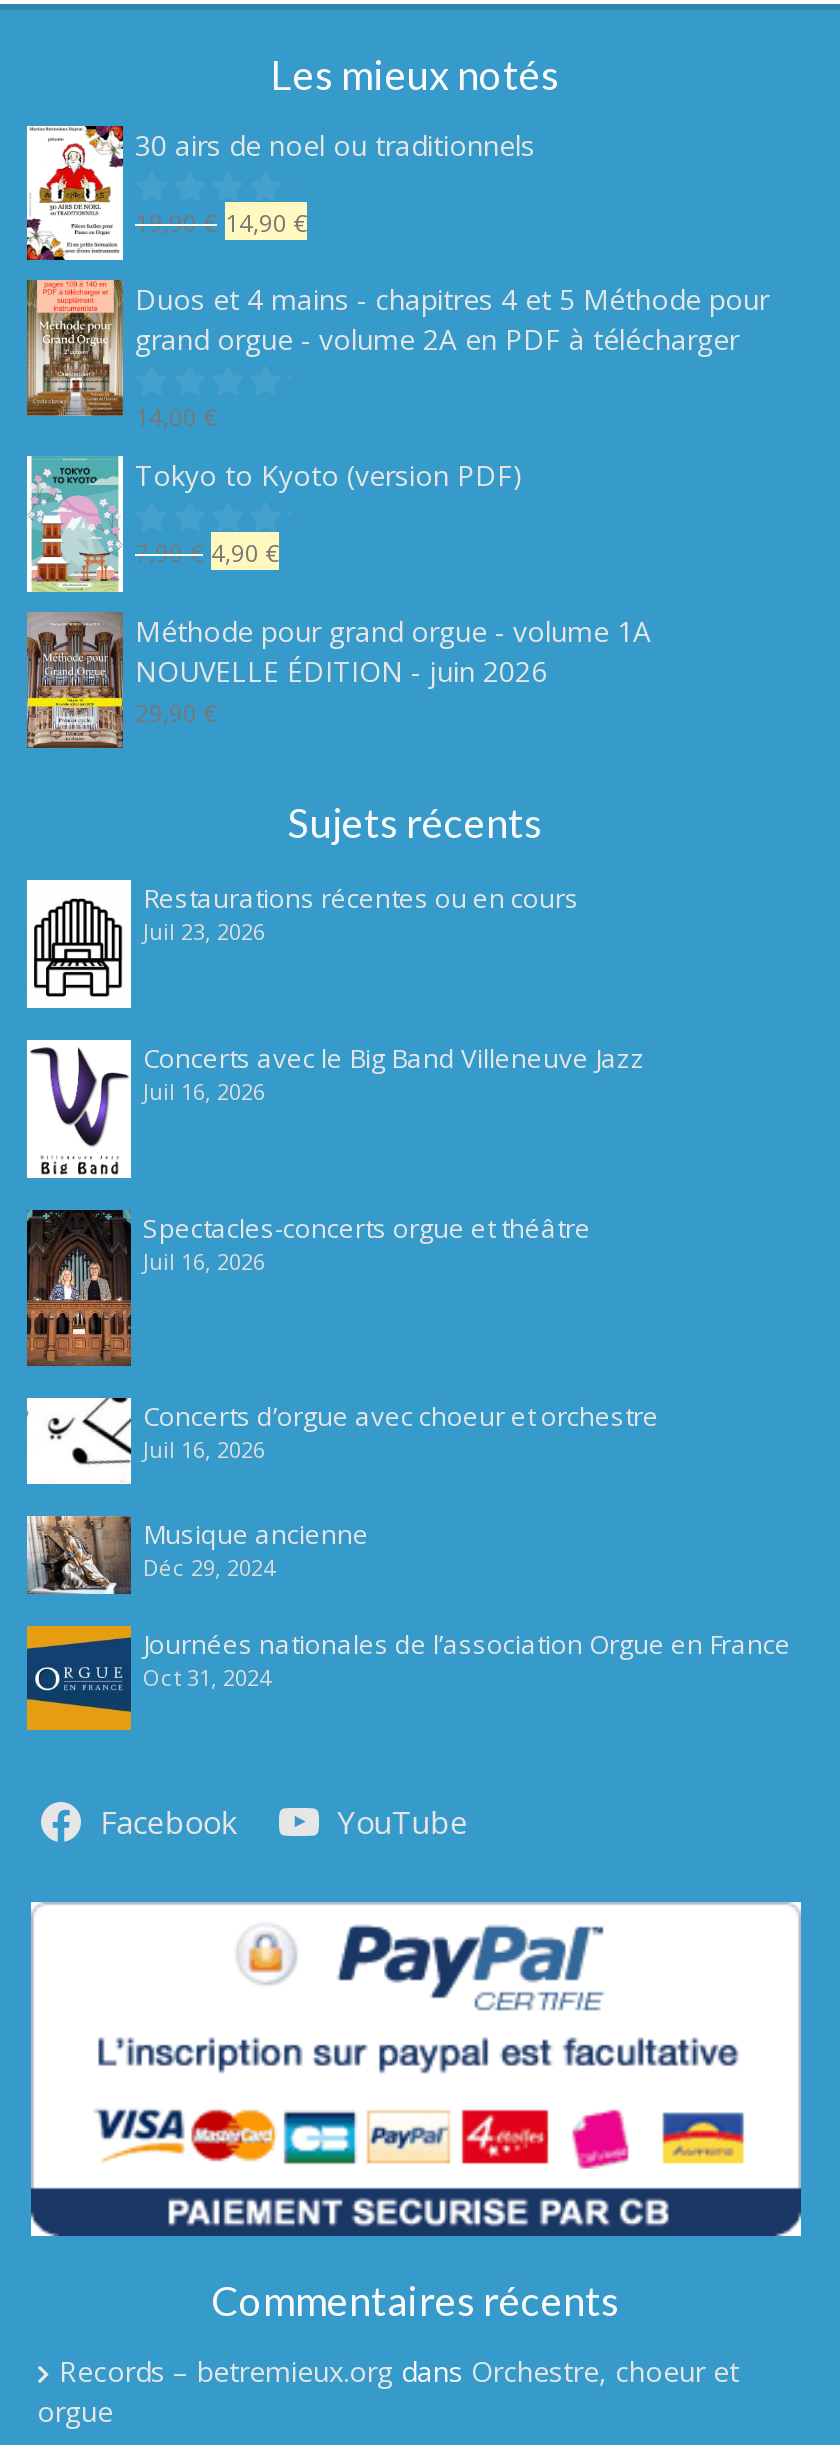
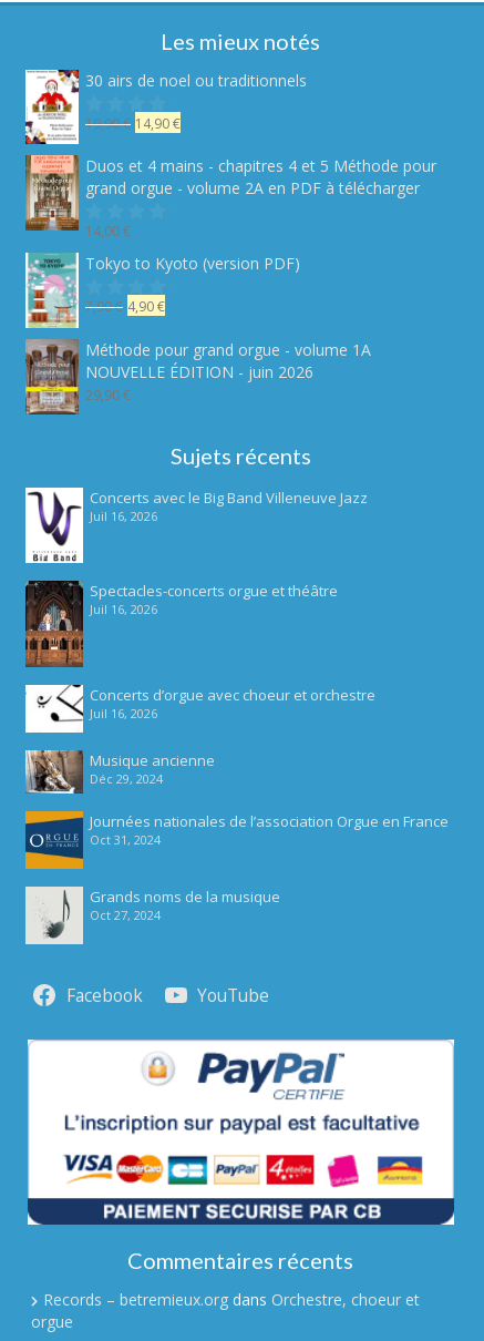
- [image]
- Restaurations récentes ou en cours
- Juil 23, 2026

moved up: [image] | Concerts avec le Big Band Villeneuve Jazz | Juil 16, 2026 | ... | Journées nationales de l’association Orgue en France | Oct 31, 2024

+ [image]
+ Grands noms de la musique
+ Oct 27, 2024
